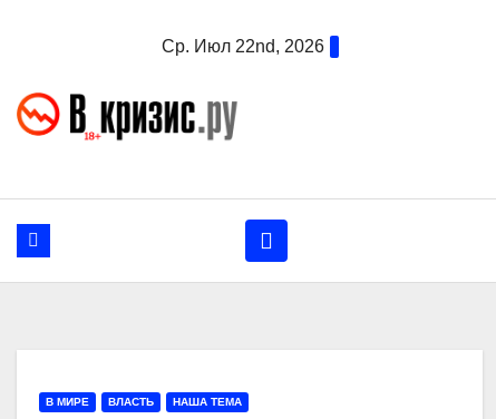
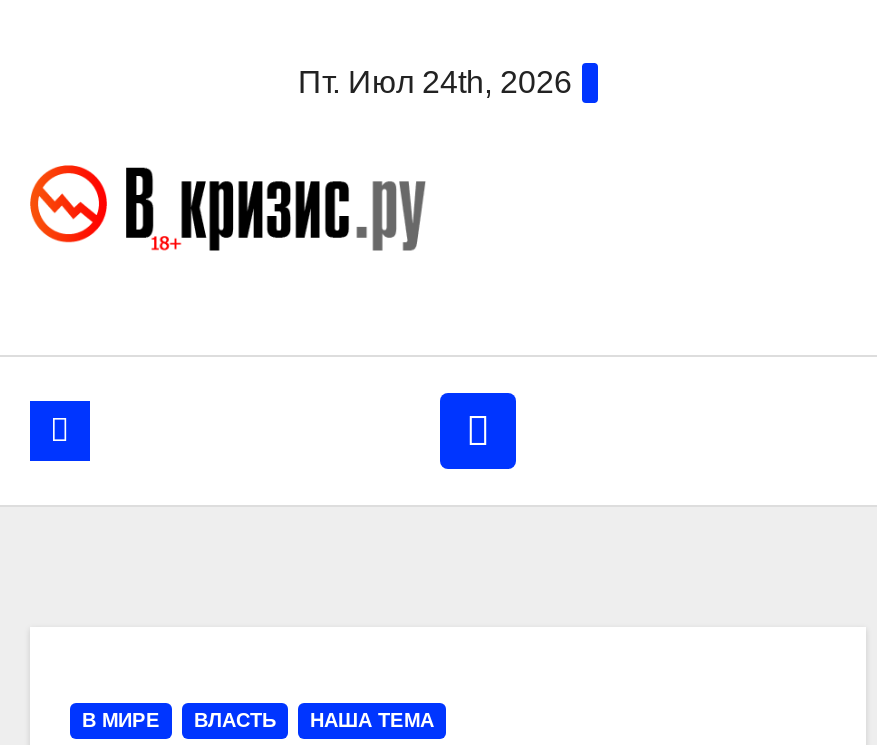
- Ср. Июл 22nd, 2026
+ Пт. Июл 24th, 2026
